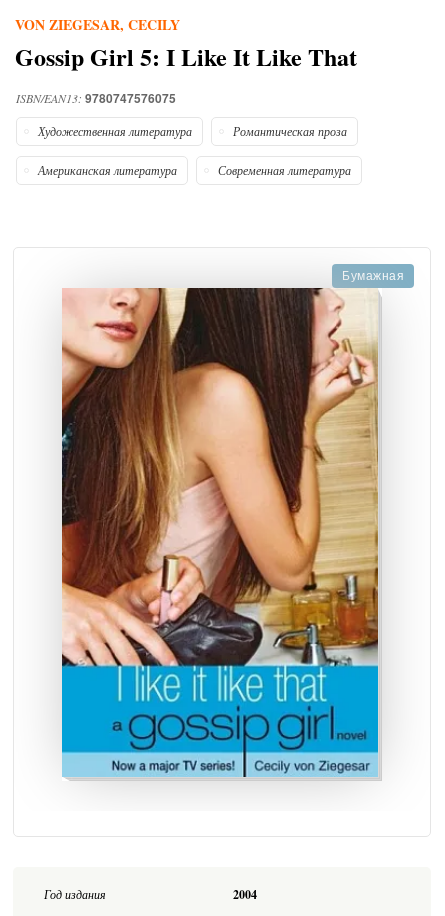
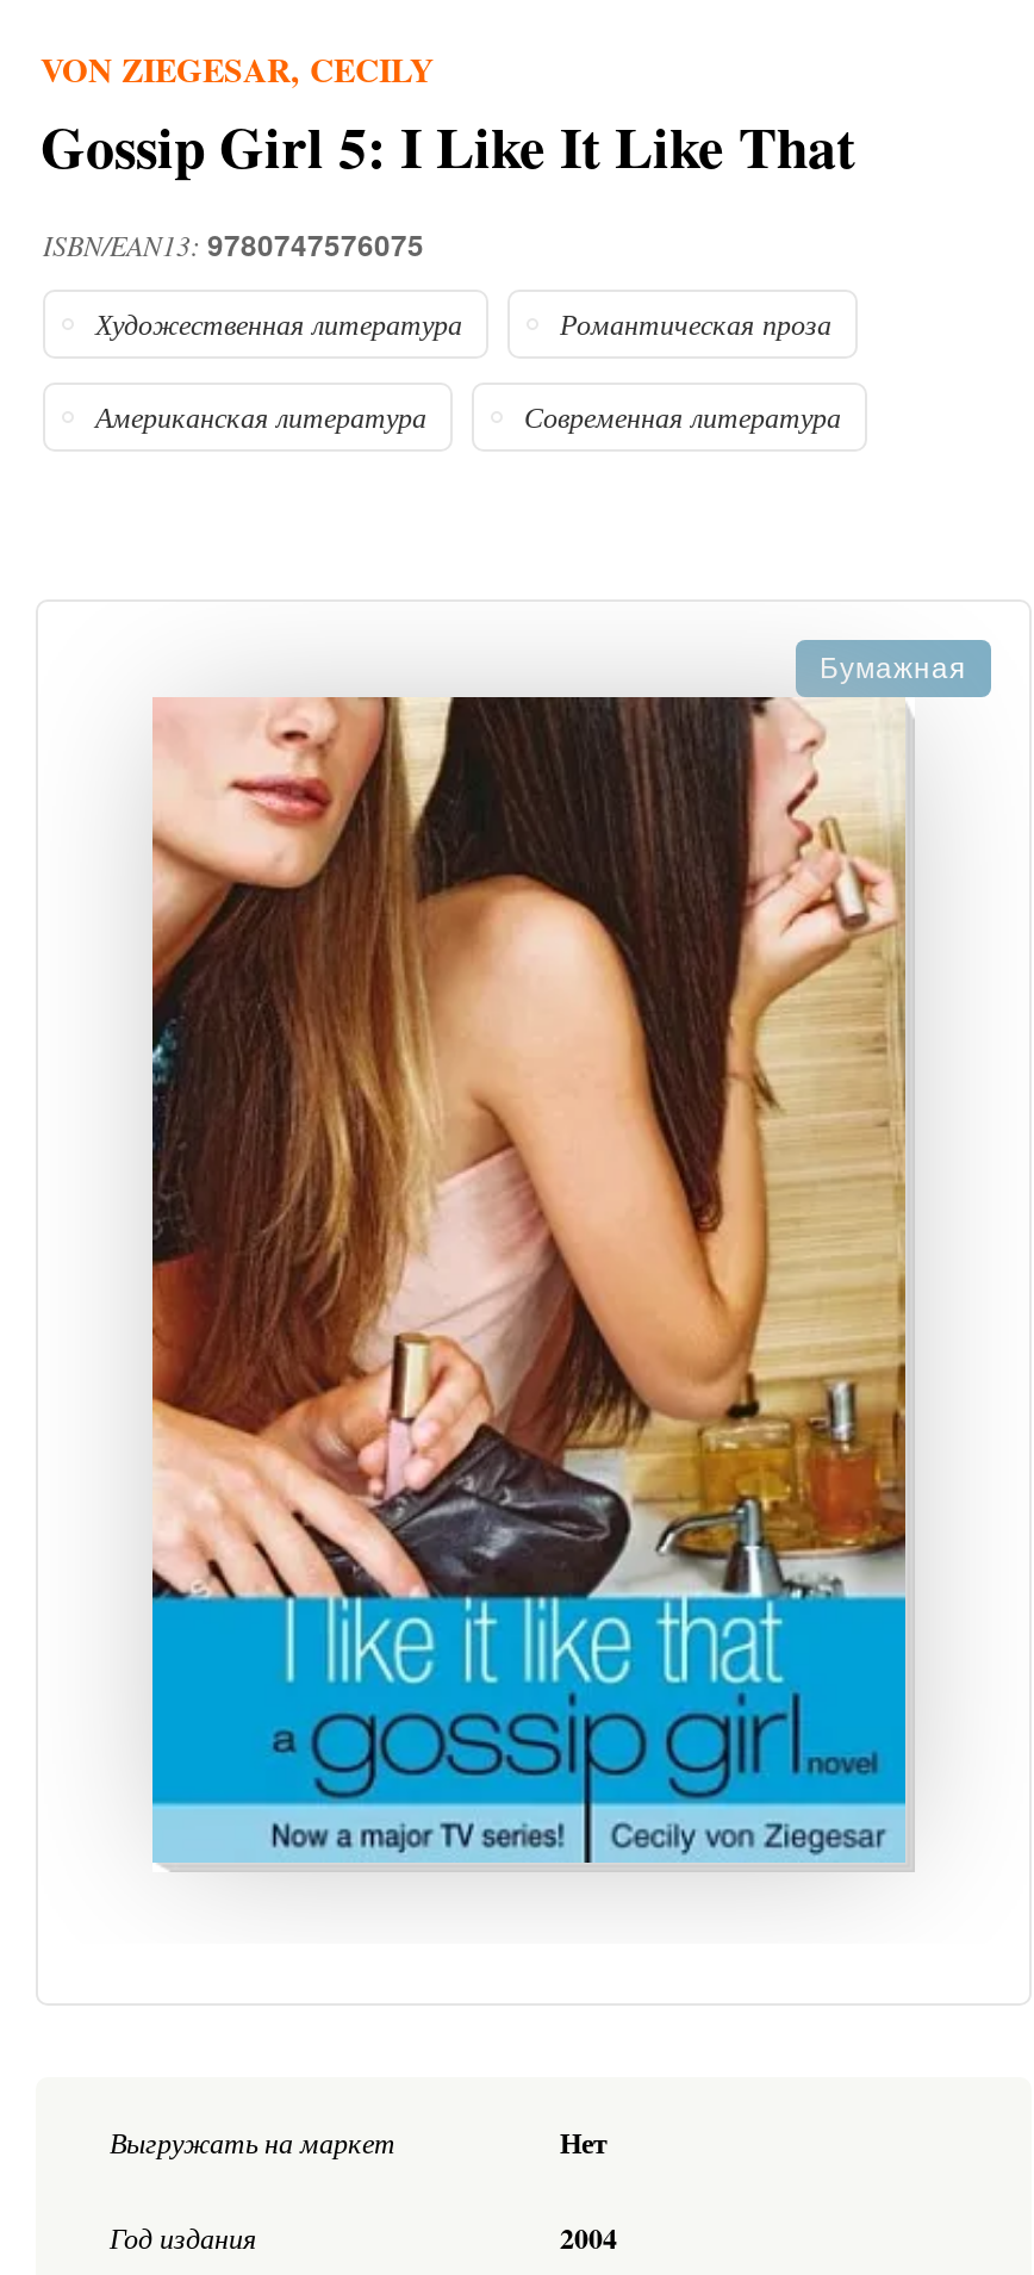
+ Выгружать на маркет
+ Нет
